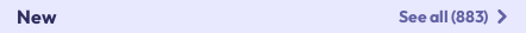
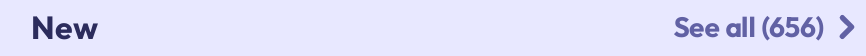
- See all (883)
+ See all (656)
